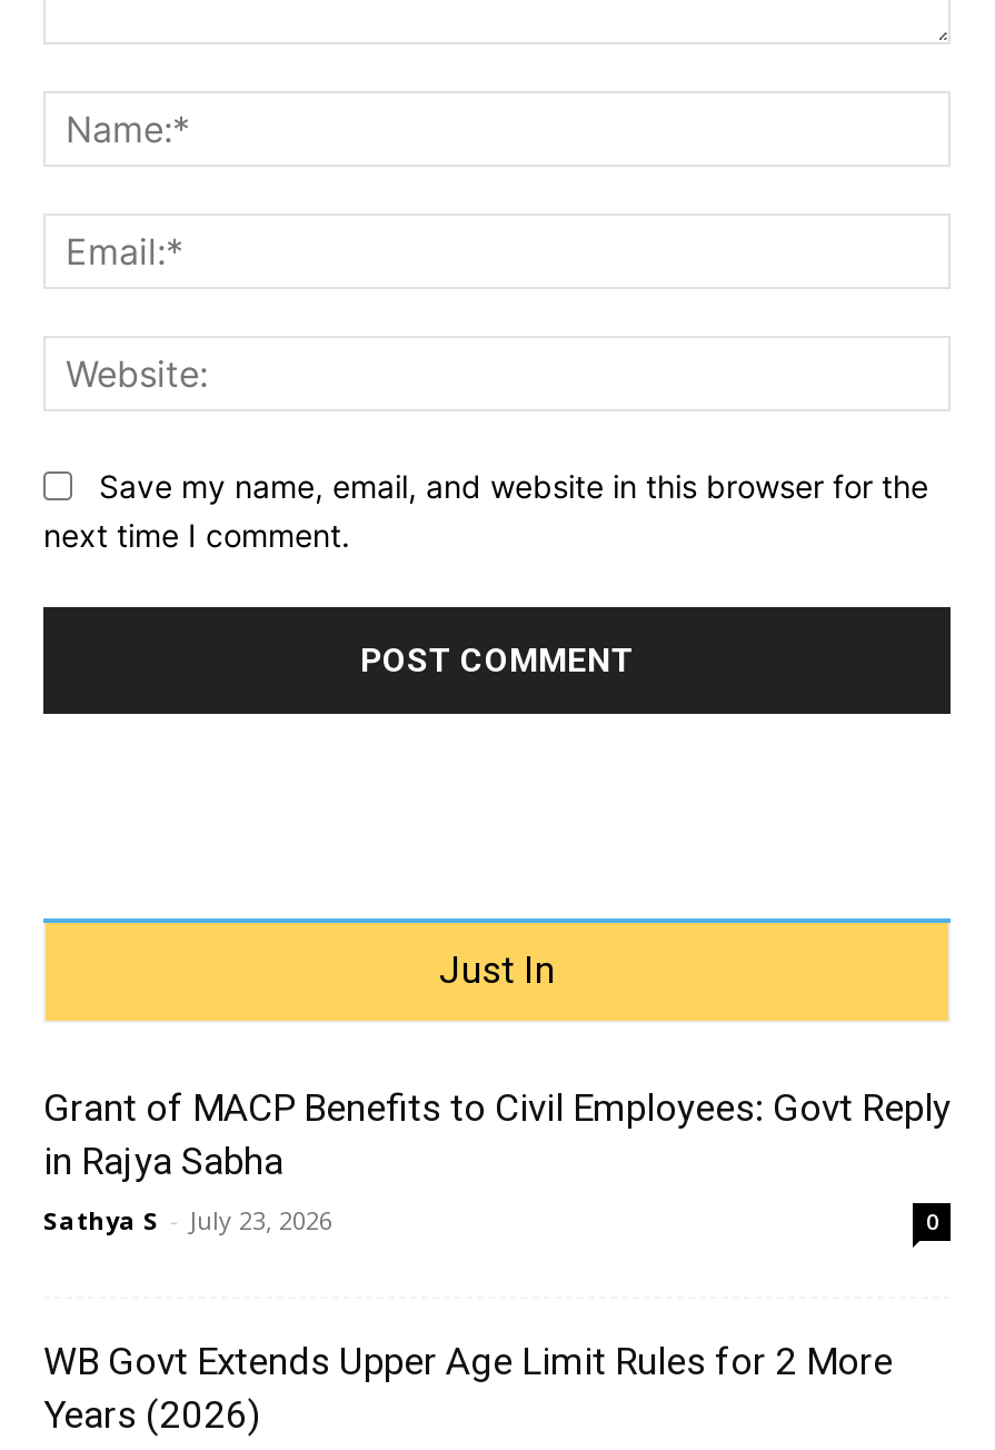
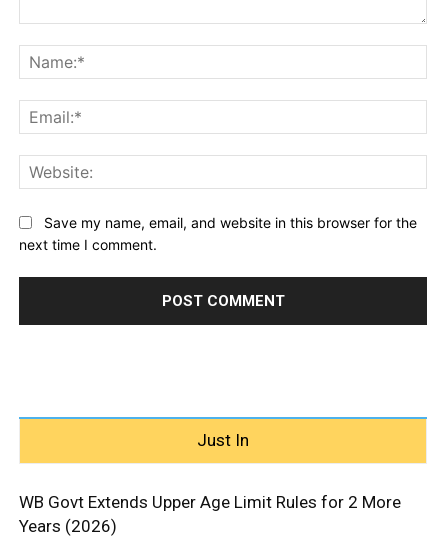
- Grant of MACP Benefits to Civil Employees: Govt Reply
- in Rajya Sabha
- Sathya S - July 23, 2026
- 0
